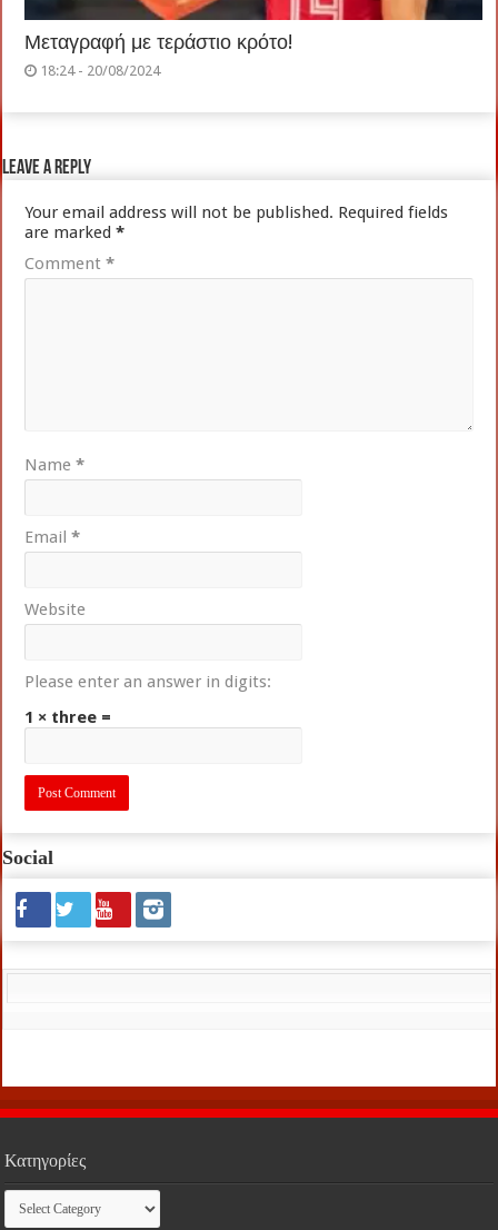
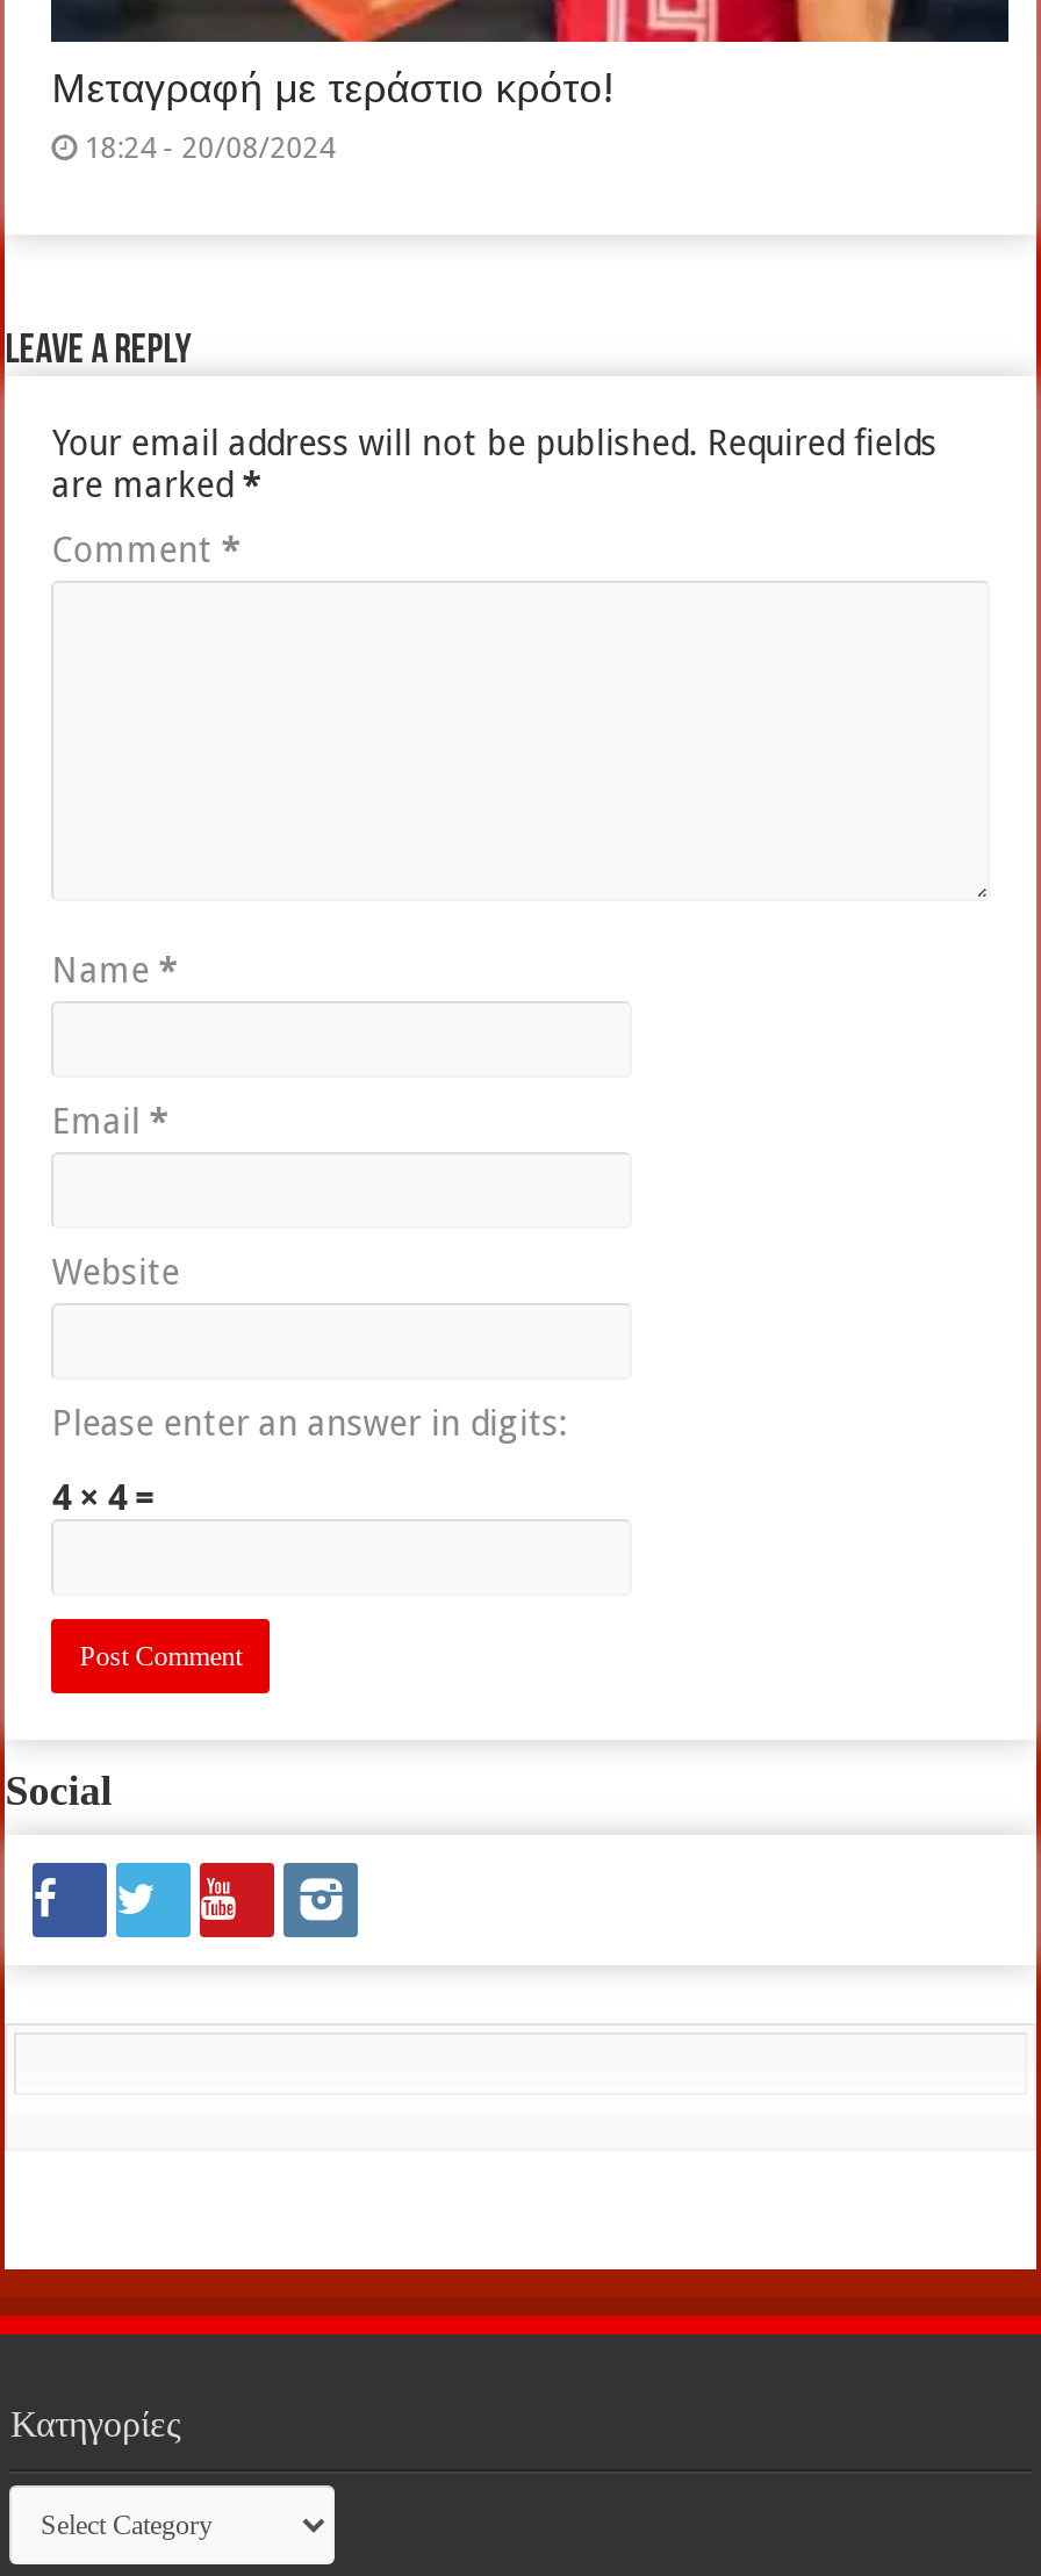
- 1 × three =
+ 4 × 4 =
